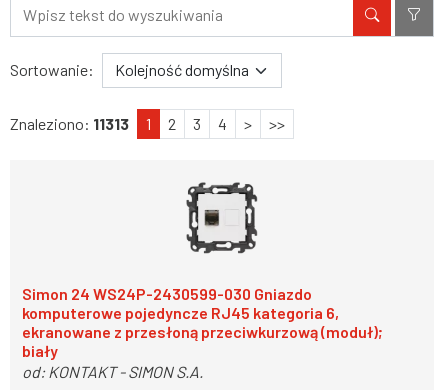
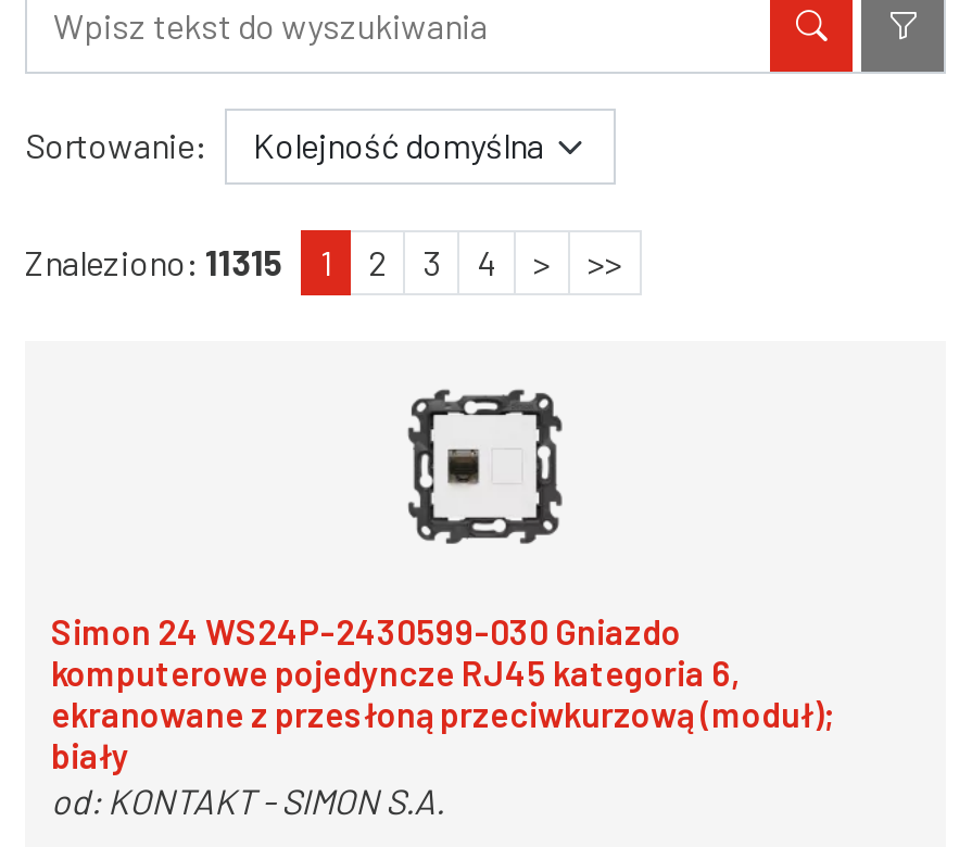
- Znaleziono: 11313
+ Znaleziono: 11315
